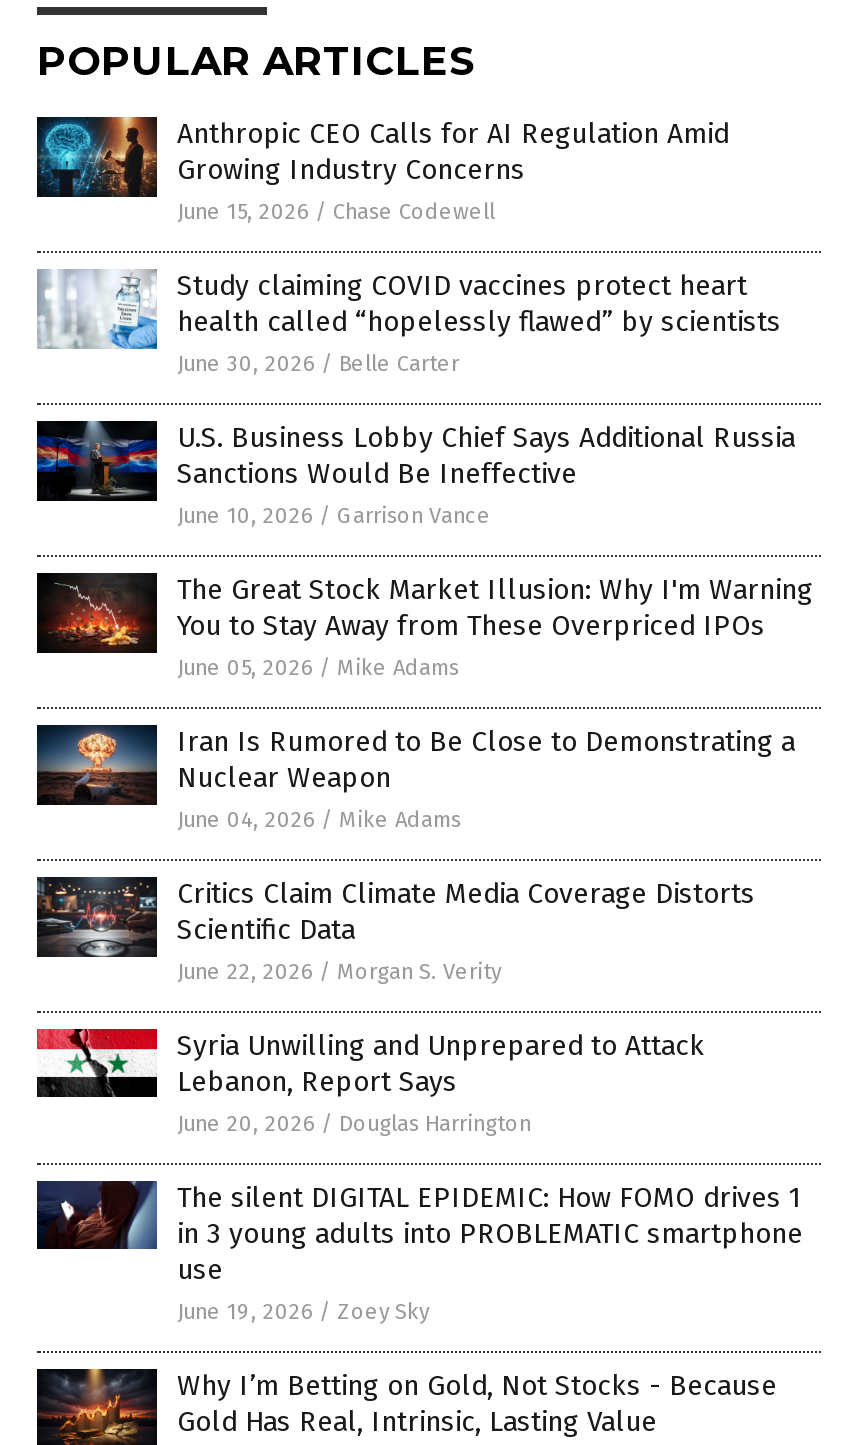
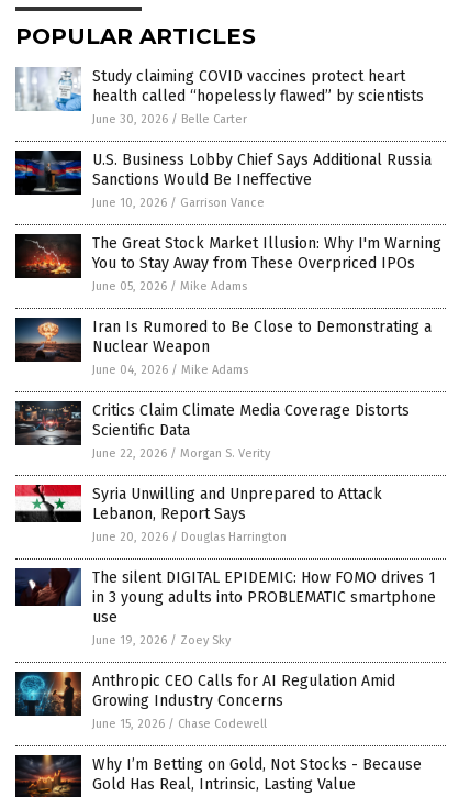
moved down: [image] | Anthropic CEO Calls for AI Regulation Amid | Growing Industry Concerns | June 15, 2026 / Chase Codewell

moved up: [image] | Study claiming COVID vaccines protect heart | health called “hopelessly flawed” by scientists | ... | use | June 19, 2026 / Zoey Sky
